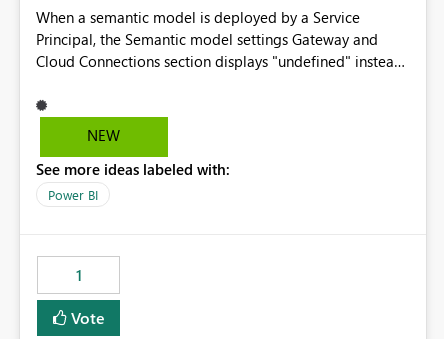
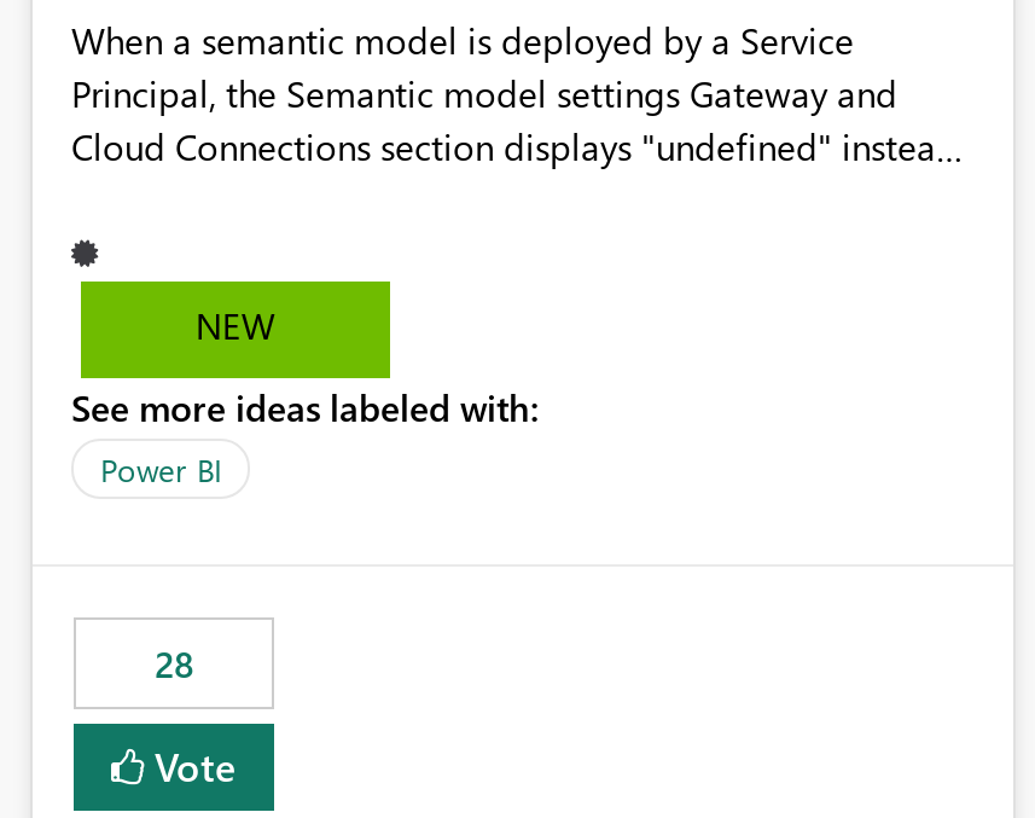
- 1
+ 28
